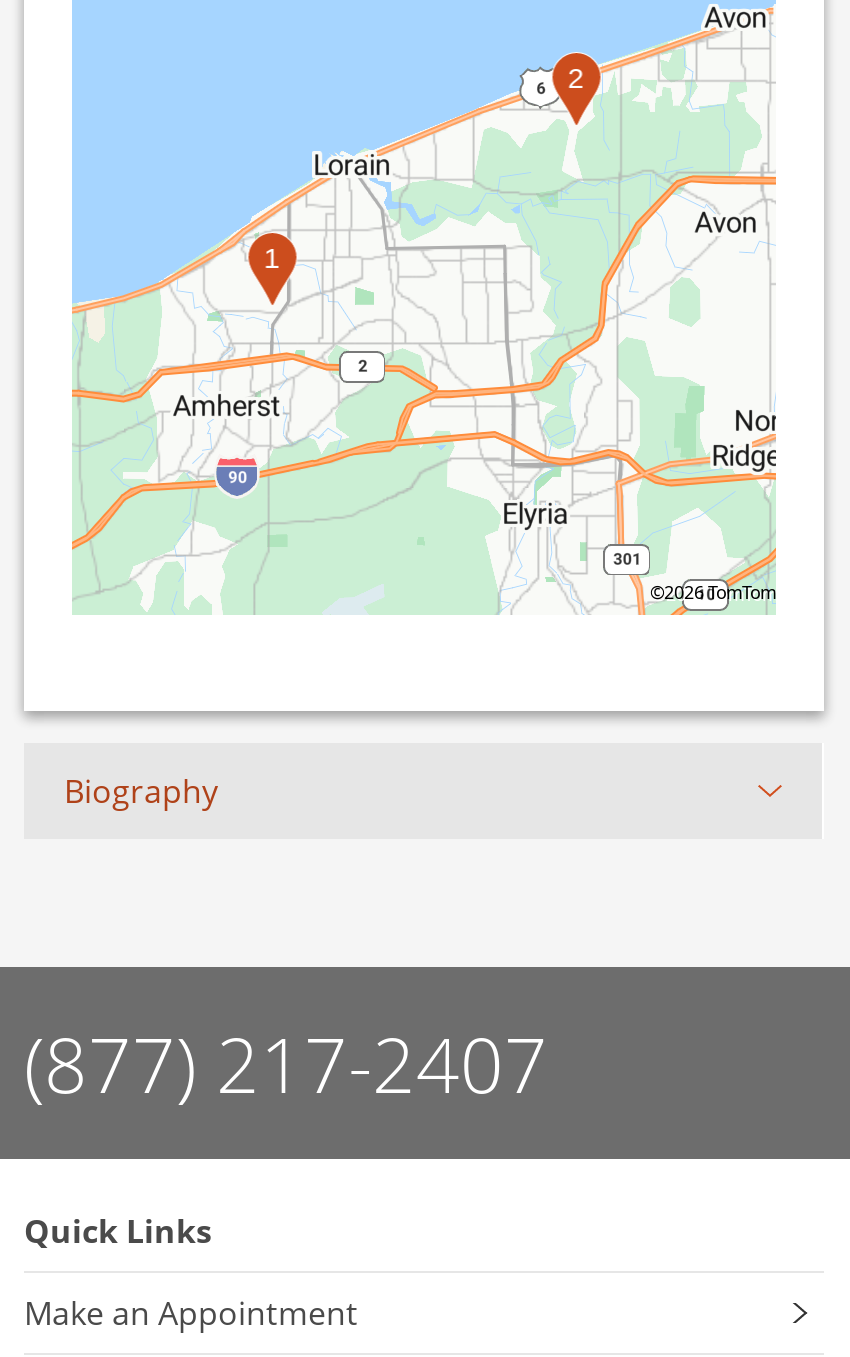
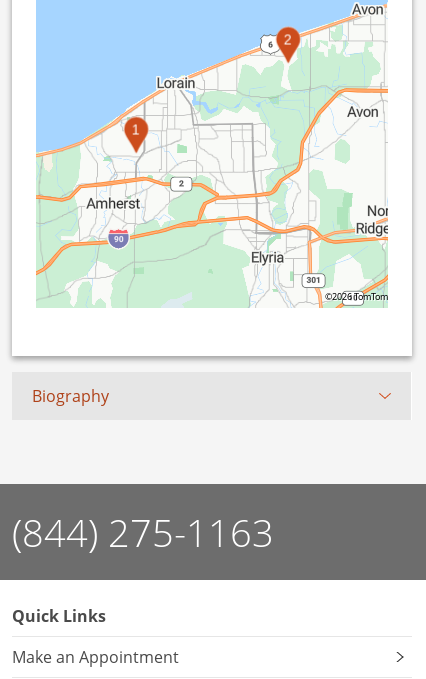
- (877) 217-2407
+ (844) 275-1163
